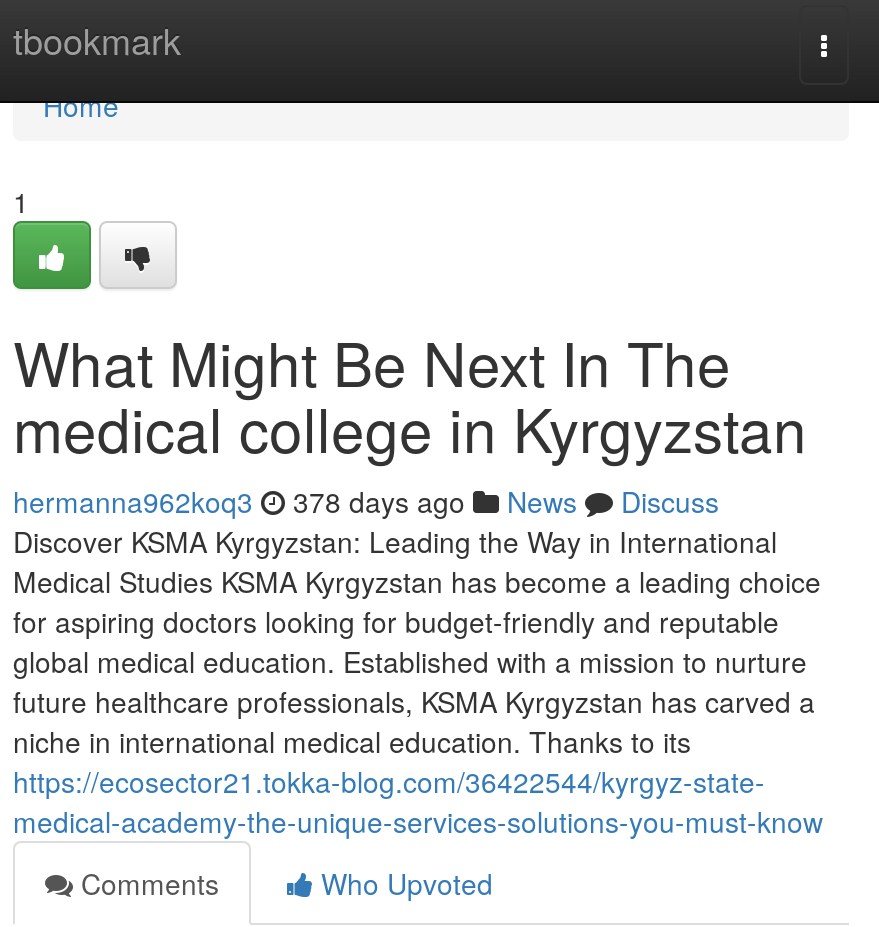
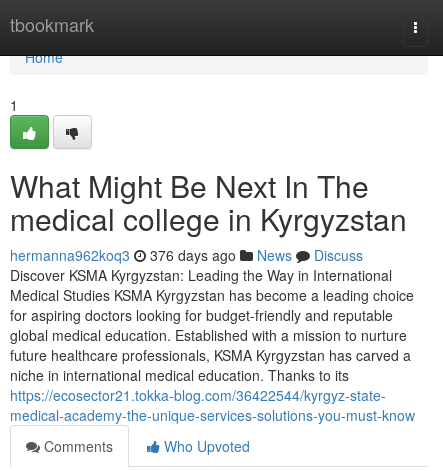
- hermanna962koq3 378 days ago News Discuss
+ hermanna962koq3 376 days ago News Discuss
